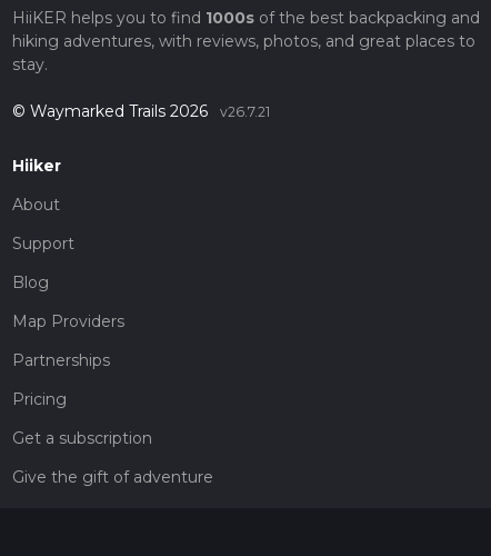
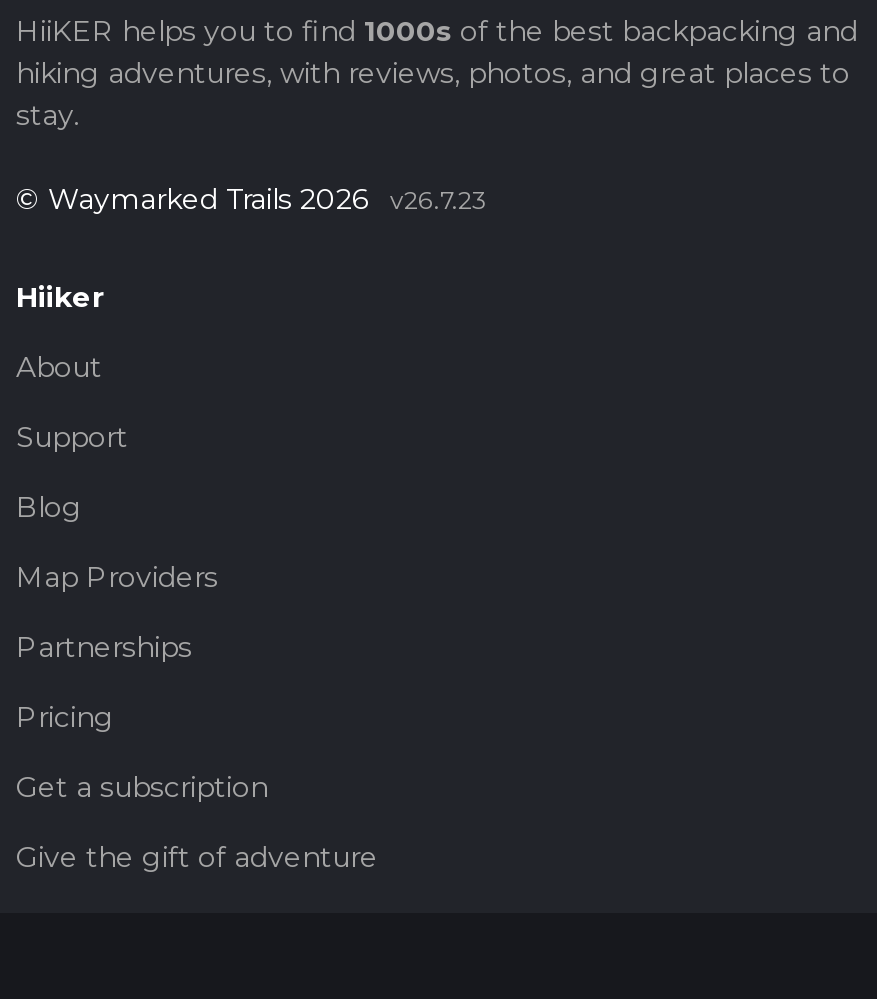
- © Waymarked Trails 2026 v26.7.21
+ © Waymarked Trails 2026 v26.7.23
